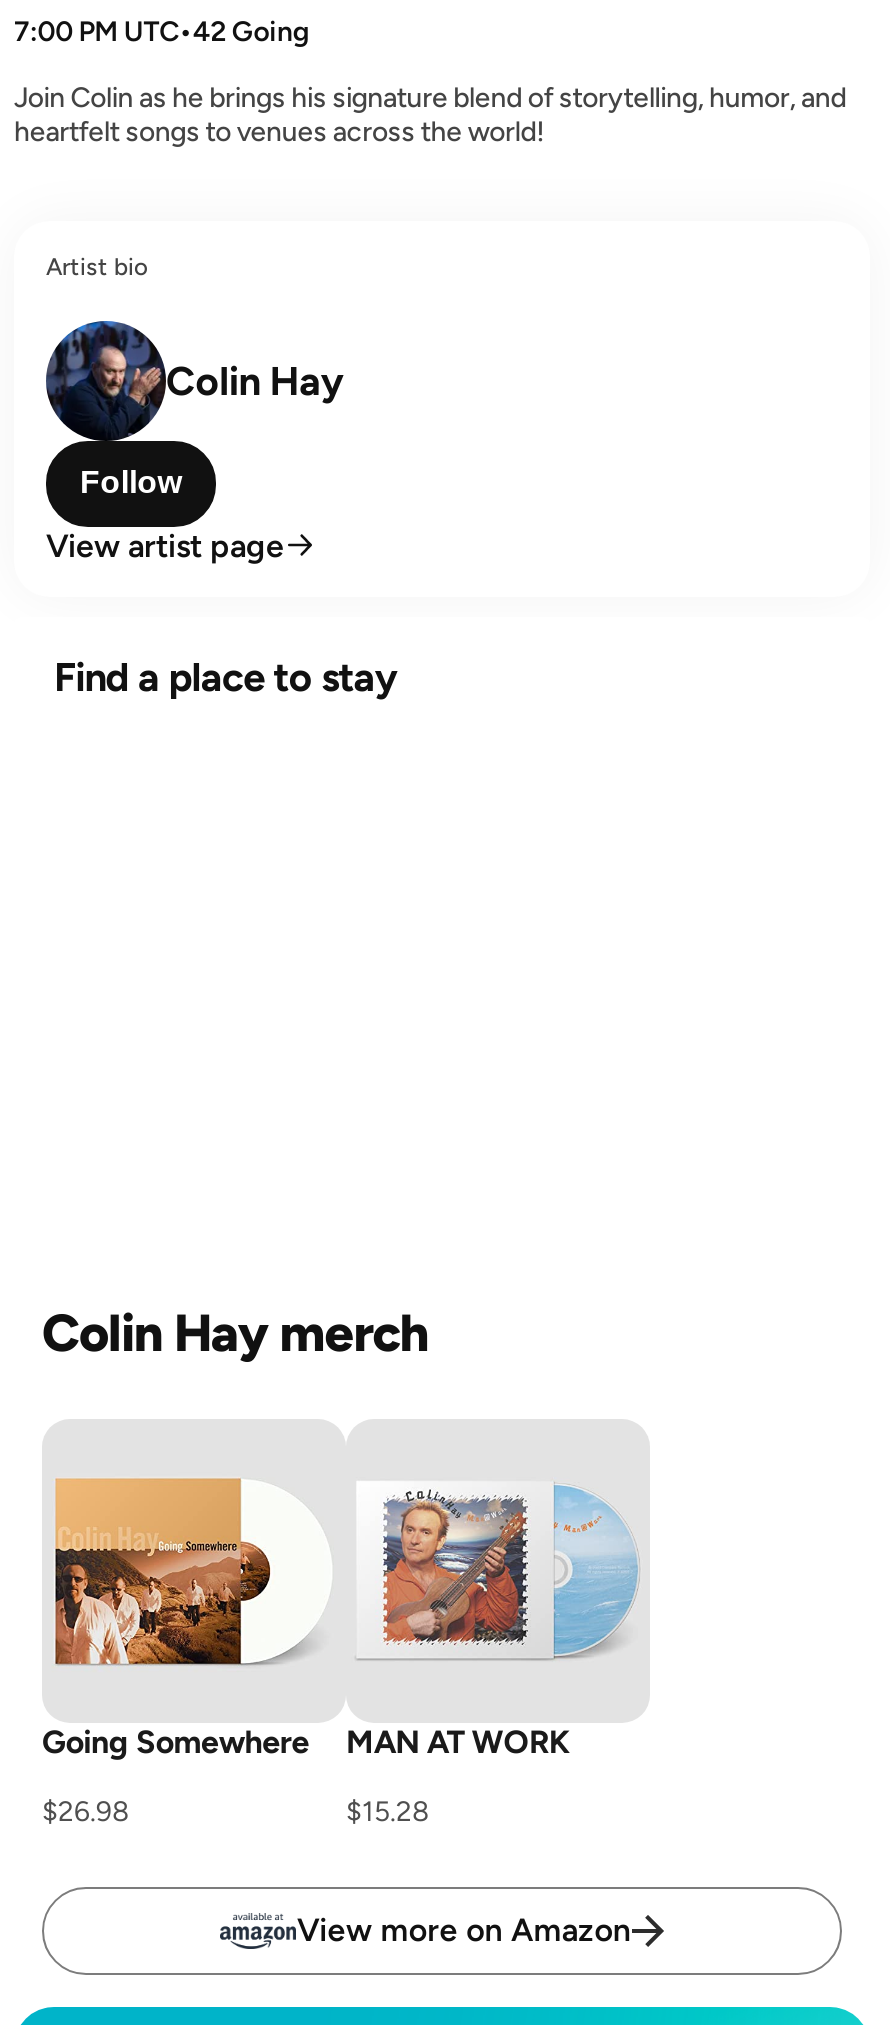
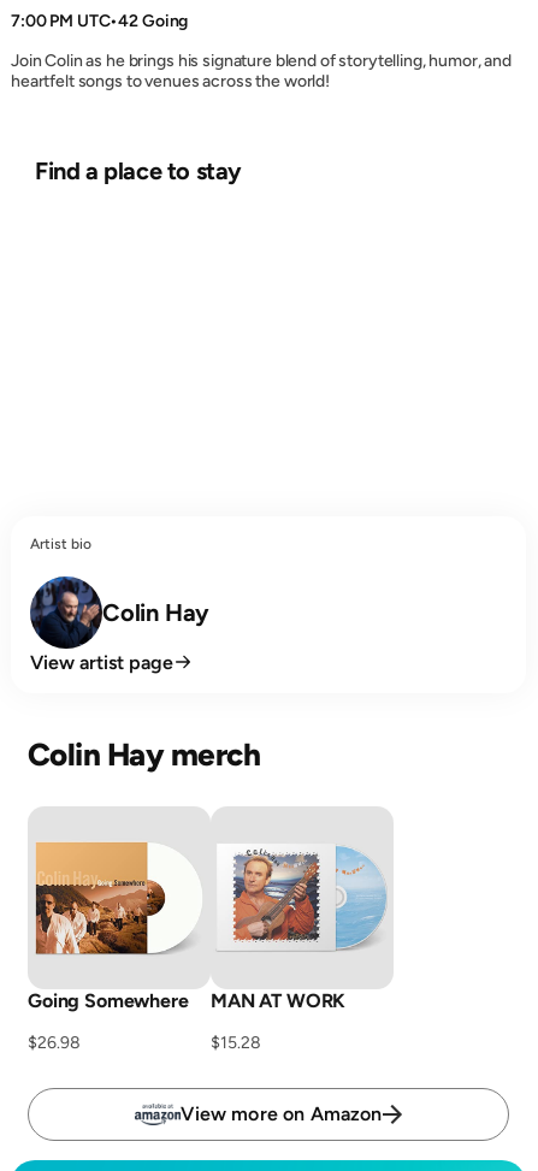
moved down: [image] | Artist bio | Colin Hay

- Follow

moved down: View artist page

moved up: Find a place to stay
